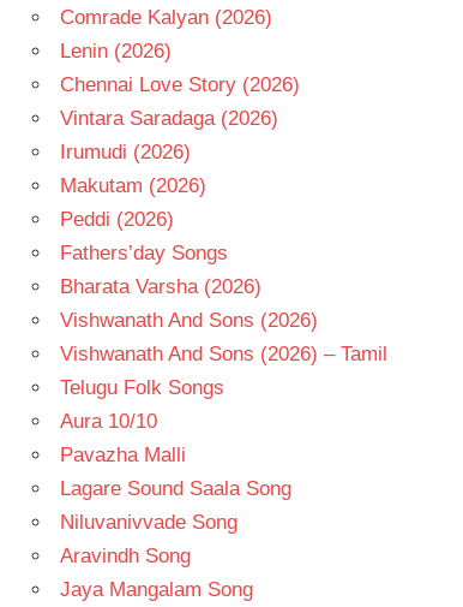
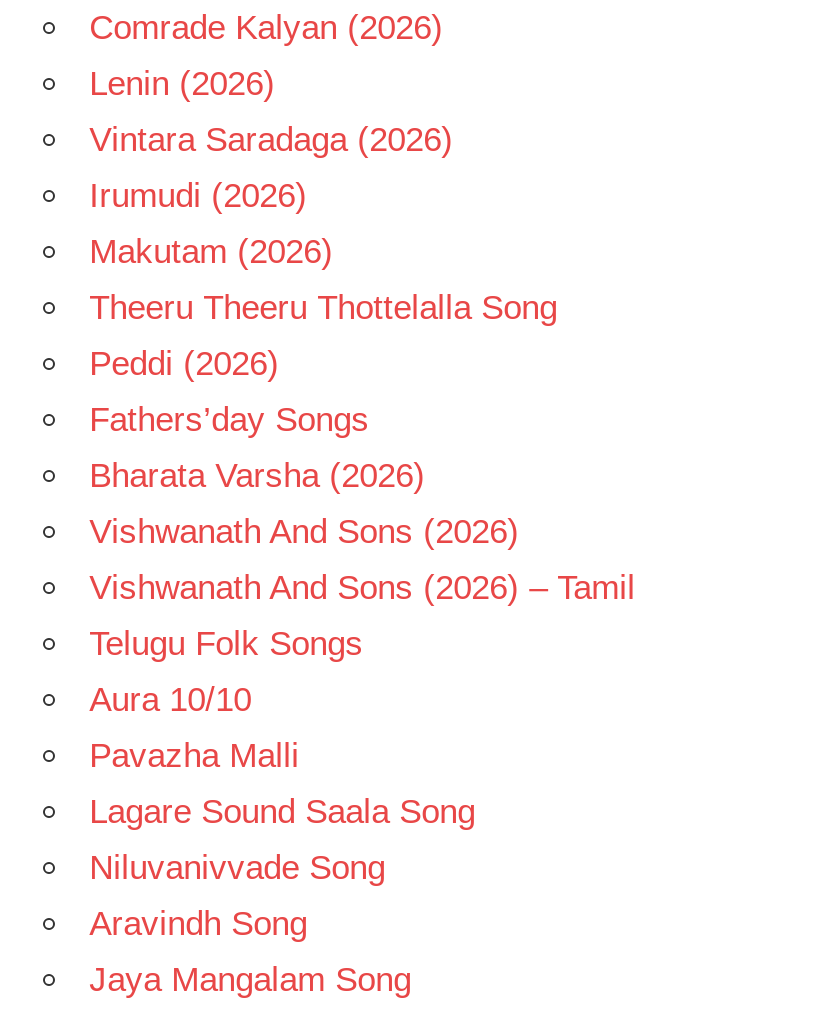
- Chennai Love Story (2026)

moved up: Vintara Saradaga (2026) | Irumudi (2026) | Makutam (2026)

+ Theeru Theeru Thottelalla Song
